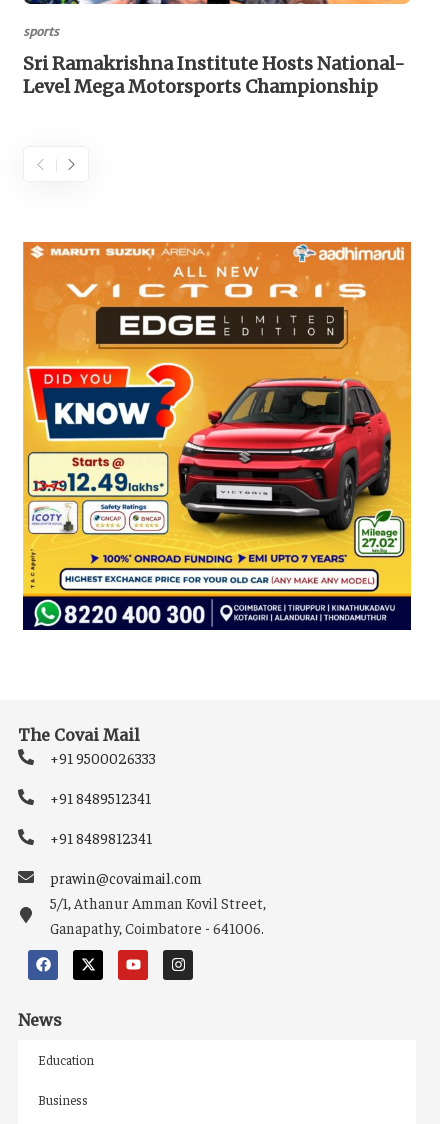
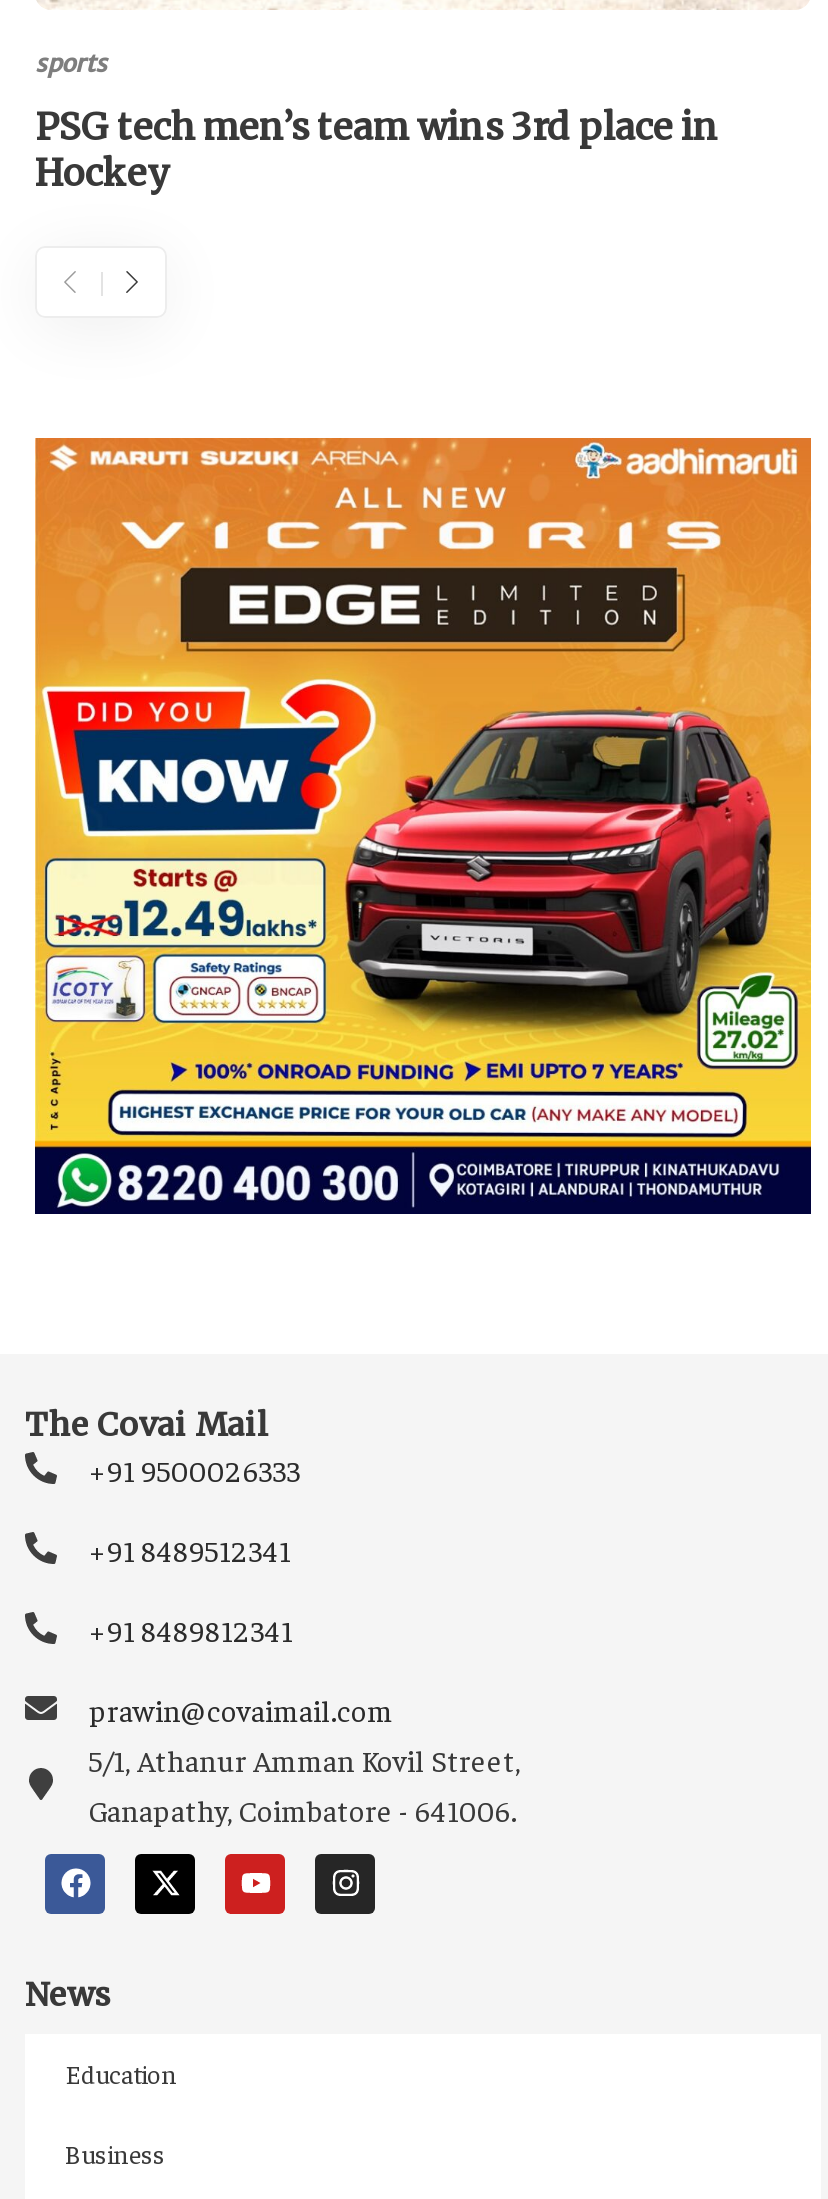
- Sri Ramakrishna Institute Hosts National-
- Level Mega Motorsports Championship
+ PSG tech men’s team wins 3rd place in
+ Hockey
